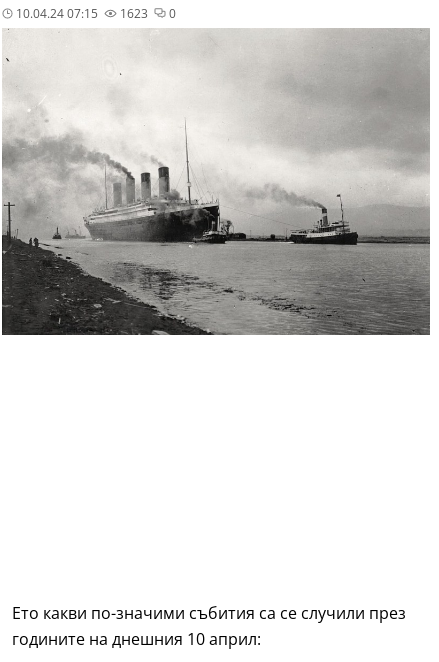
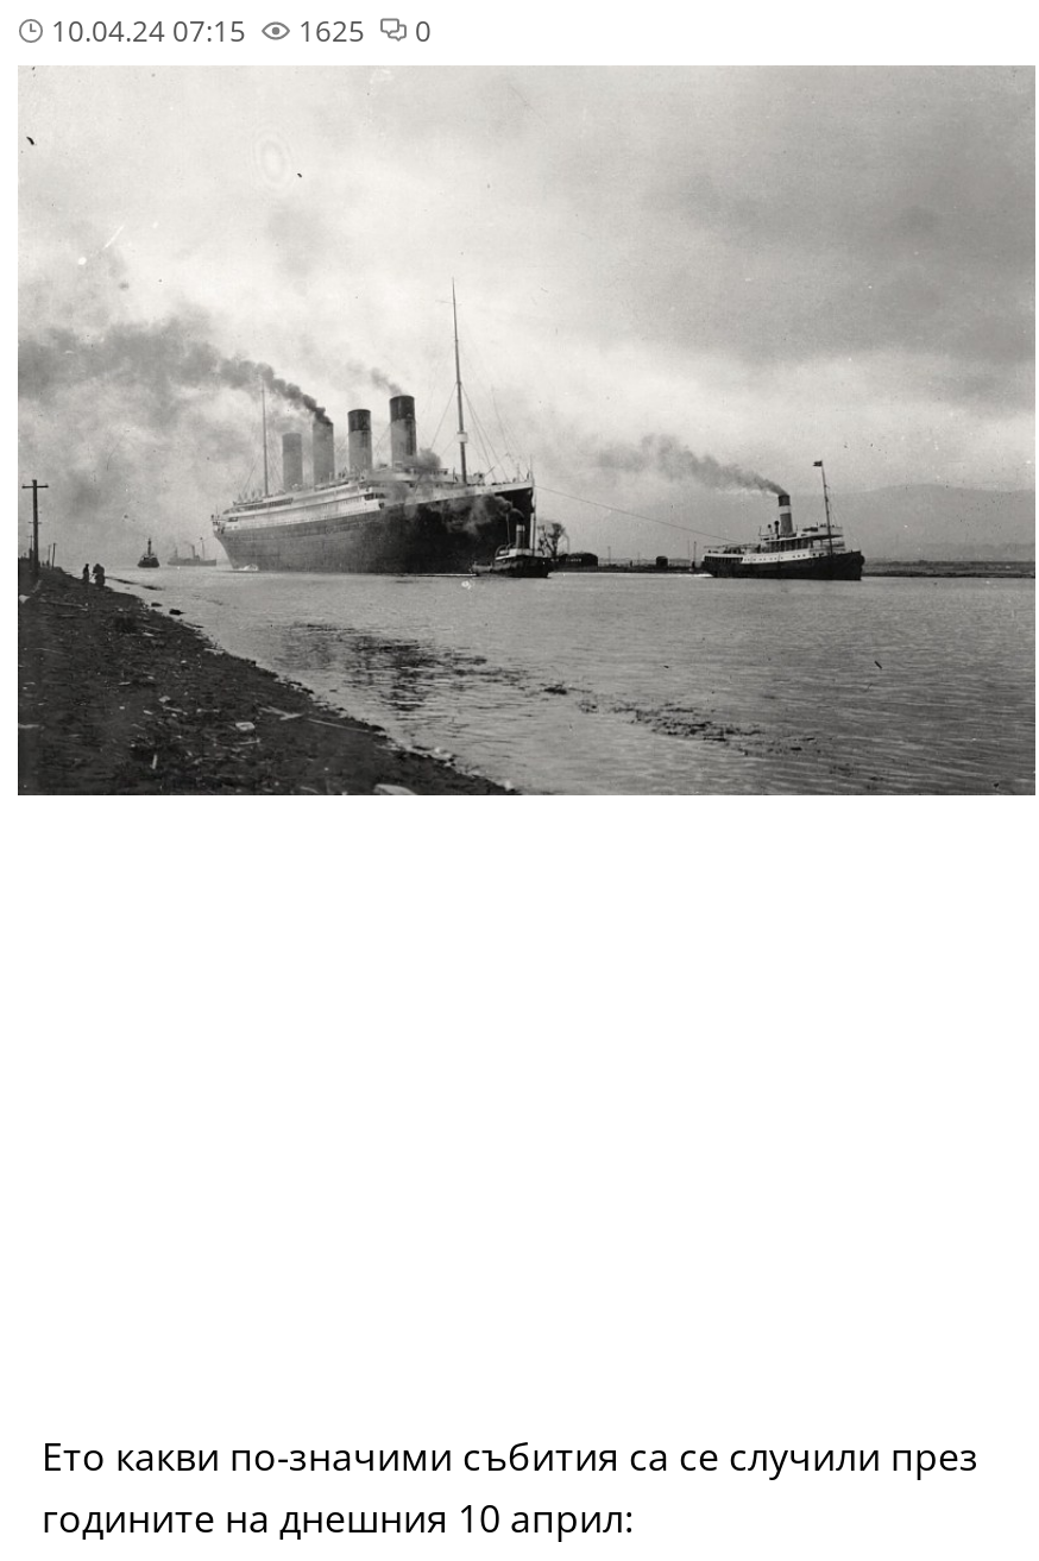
- 1623
+ 1625
